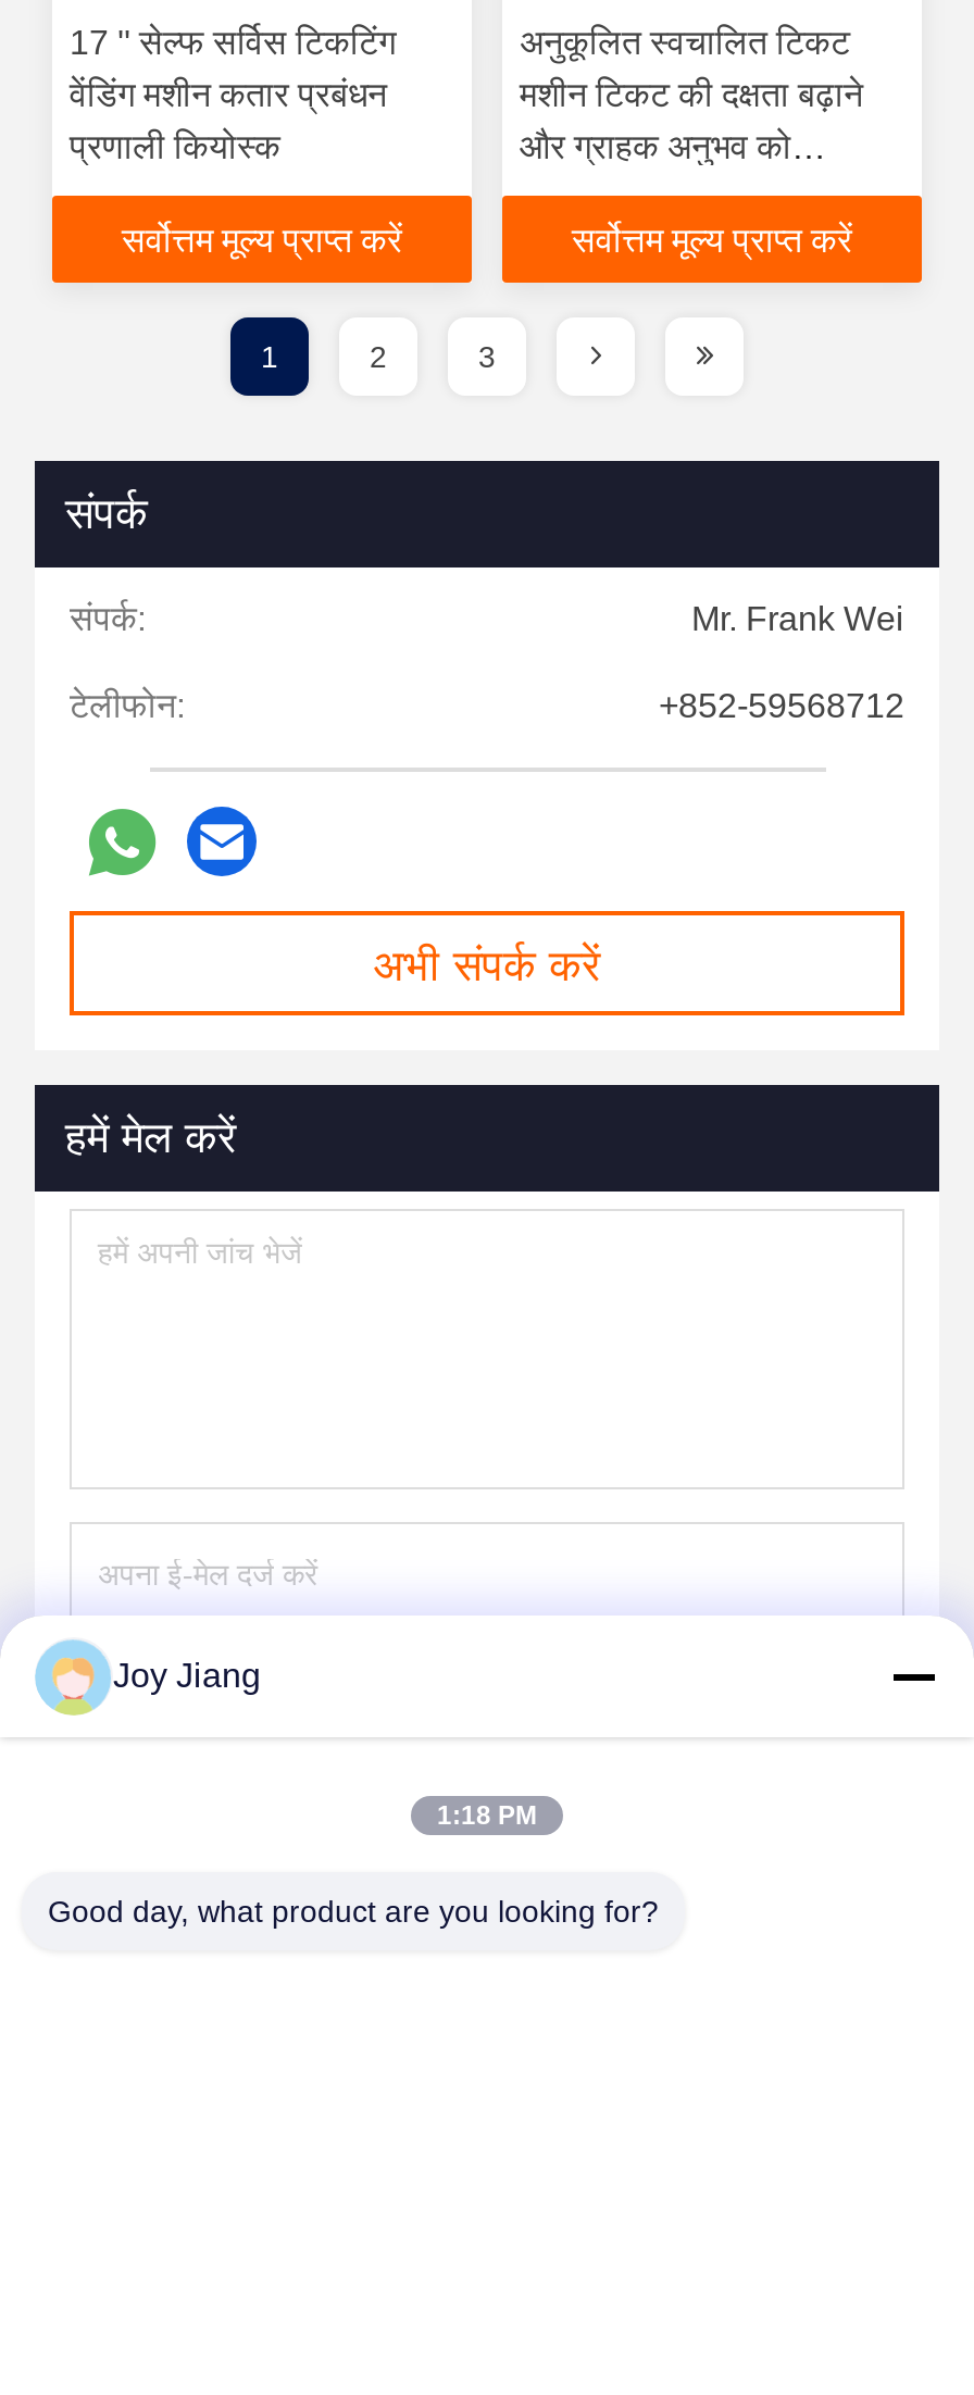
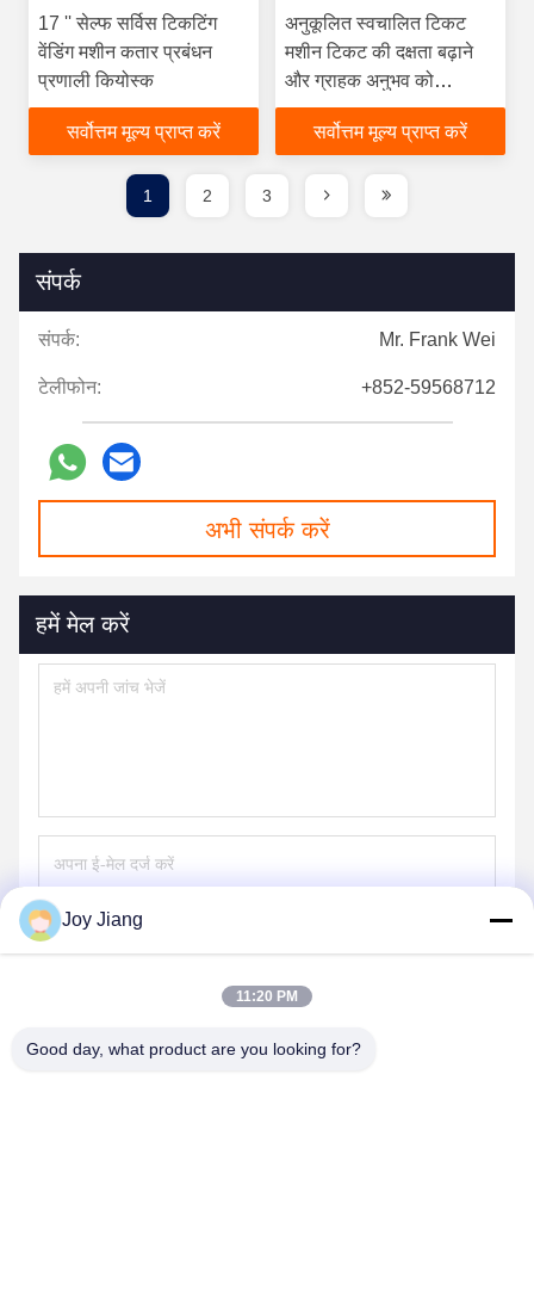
- 1:18 PM
+ 11:20 PM
